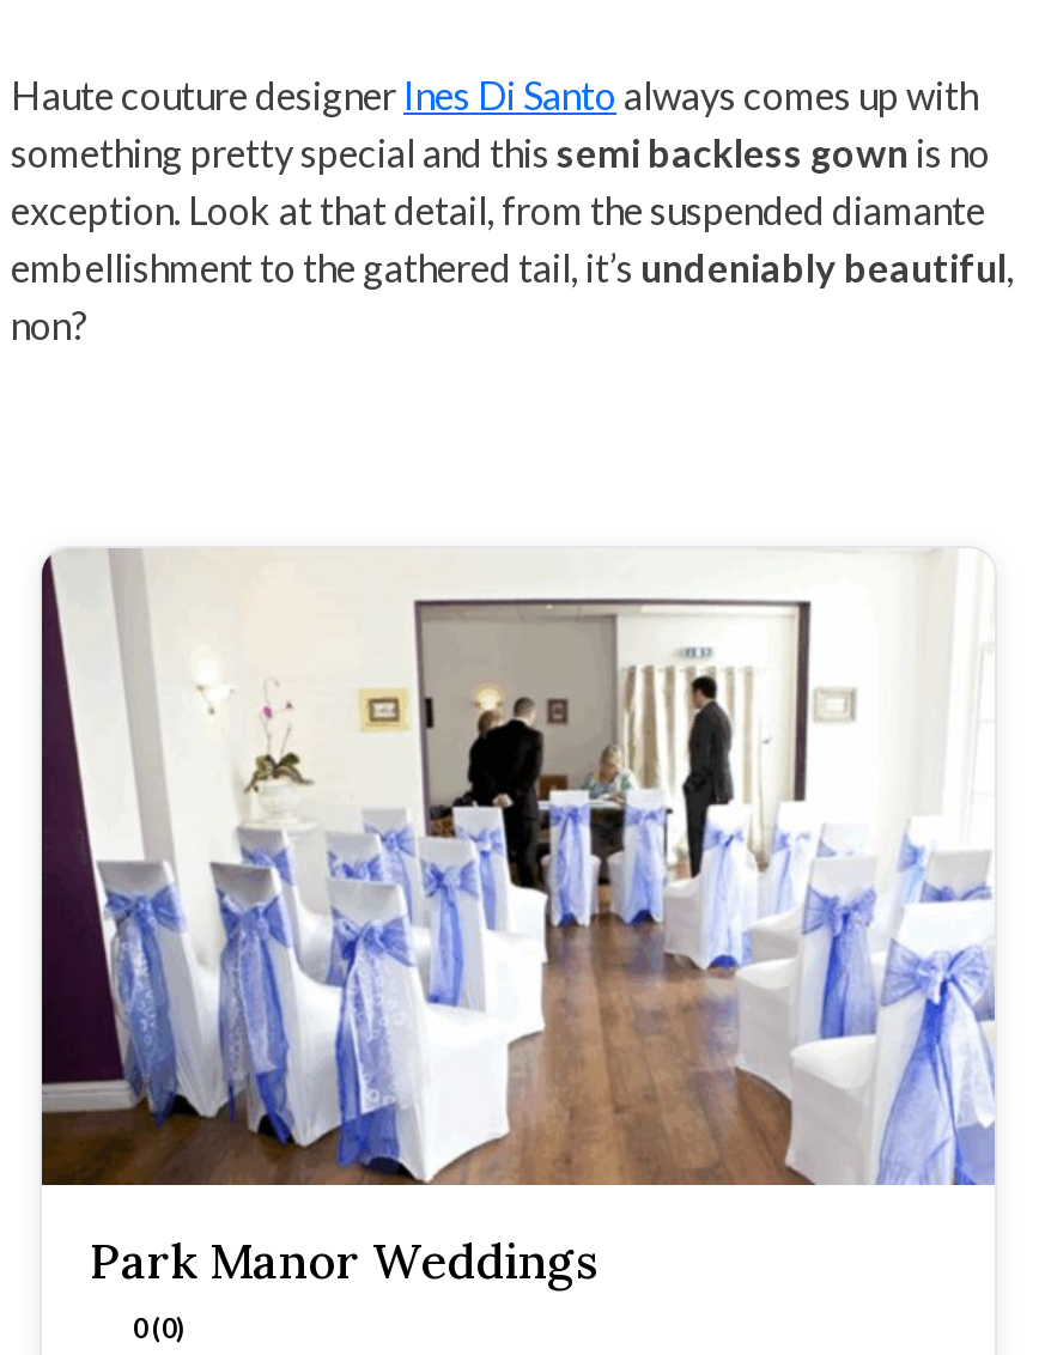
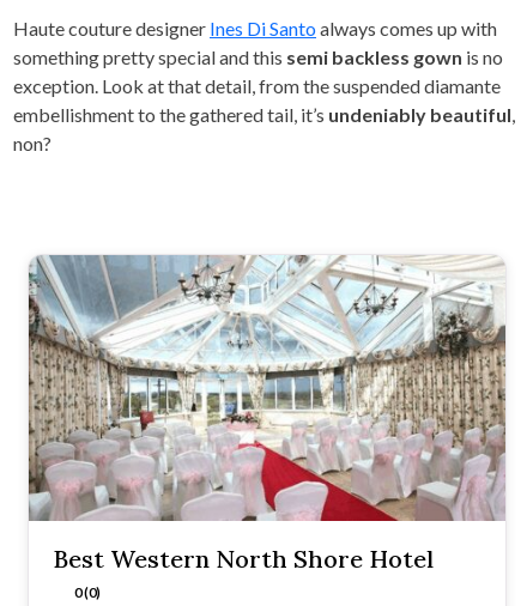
- [image]
- Park Manor Weddings
+ [image]
+ Best Western North Shore Hotel
